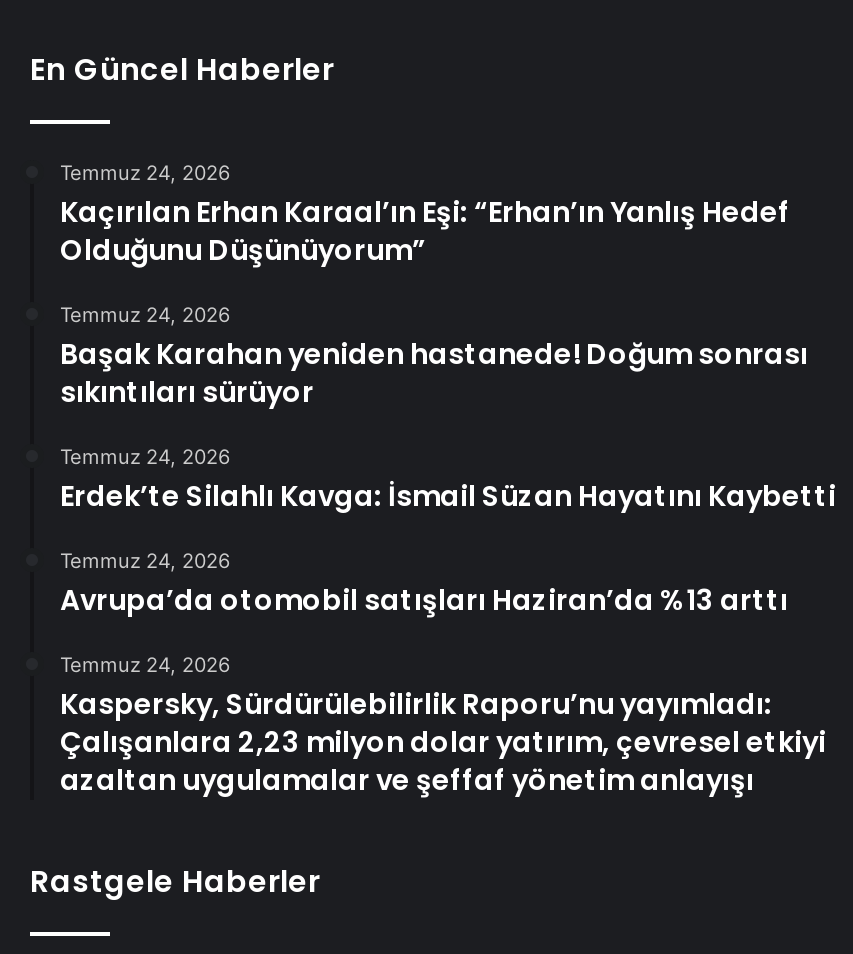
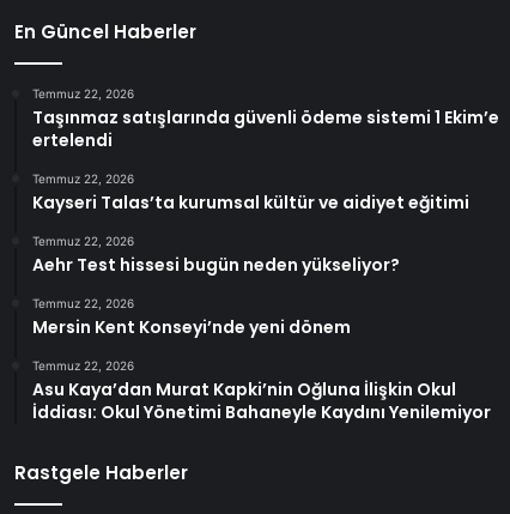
- Temmuz 24, 2026
- Kaçırılan Erhan Karaal’ın Eşi: “Erhan’ın Yanlış Hedef
- Olduğunu Düşünüyorum”
+ Temmuz 22, 2026
+ Taşınmaz satışlarında güvenli ödeme sistemi 1 Ekim’e
+ ertelendi

- Temmuz 24, 2026
- Başak Karahan yeniden hastanede! Doğum sonrası
- sıkıntıları sürüyor
+ Temmuz 22, 2026
+ Kayseri Talas’ta kurumsal kültür ve aidiyet eğitimi

- Temmuz 24, 2026
- Erdek’te Silahlı Kavga: İsmail Süzan Hayatını Kaybetti
+ Temmuz 22, 2026
+ Aehr Test hissesi bugün neden yükseliyor?

- Temmuz 24, 2026
- Avrupa’da otomobil satışları Haziran’da %13 arttı
+ Temmuz 22, 2026
+ Mersin Kent Konseyi’nde yeni dönem

- Temmuz 24, 2026
- Kaspersky, Sürdürülebilirlik Raporu’nu yayımladı:
- Çalışanlara 2,23 milyon dolar yatırım, çevresel etkiyi
- azaltan uygulamalar ve şeffaf yönetim anlayışı
+ Temmuz 22, 2026
+ Asu Kaya’dan Murat Kapki’nin Oğluna İlişkin Okul
+ İddiası: Okul Yönetimi Bahaneyle Kaydını Yenilemiyor
